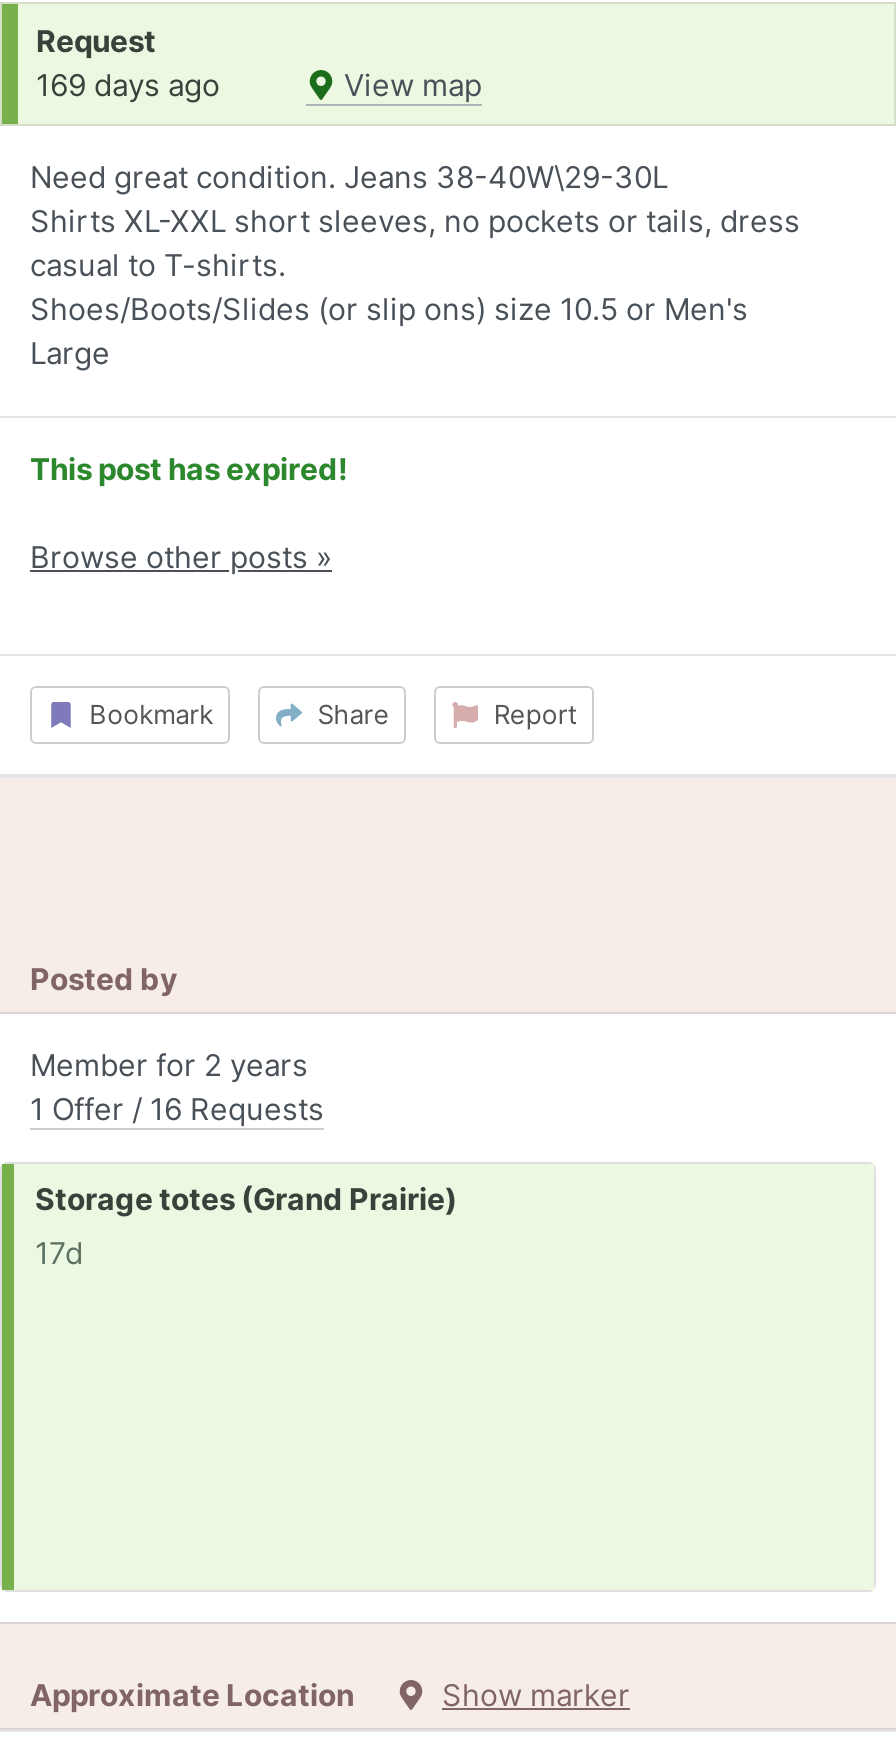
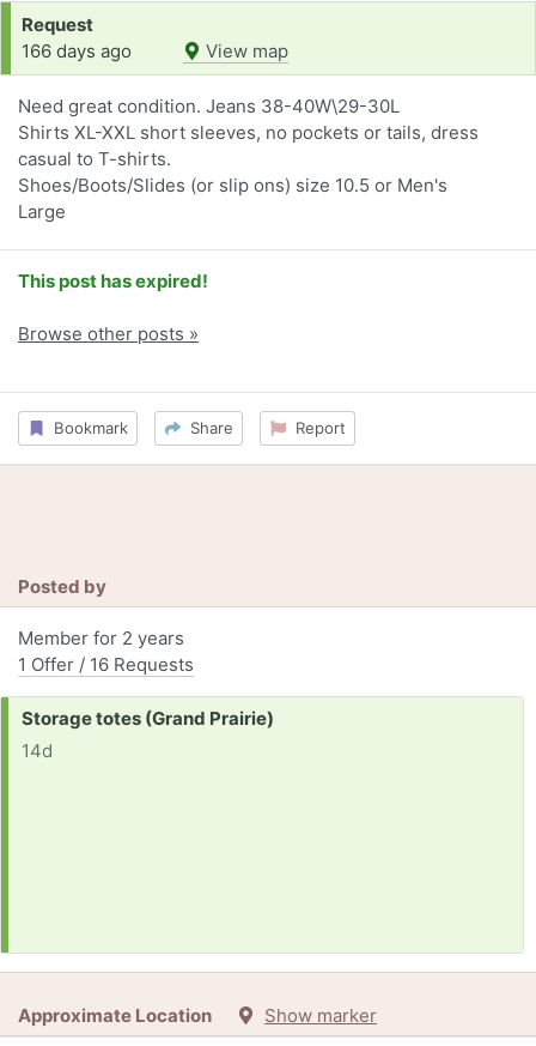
- 169 days ago
+ 166 days ago

- 17d
+ 14d
